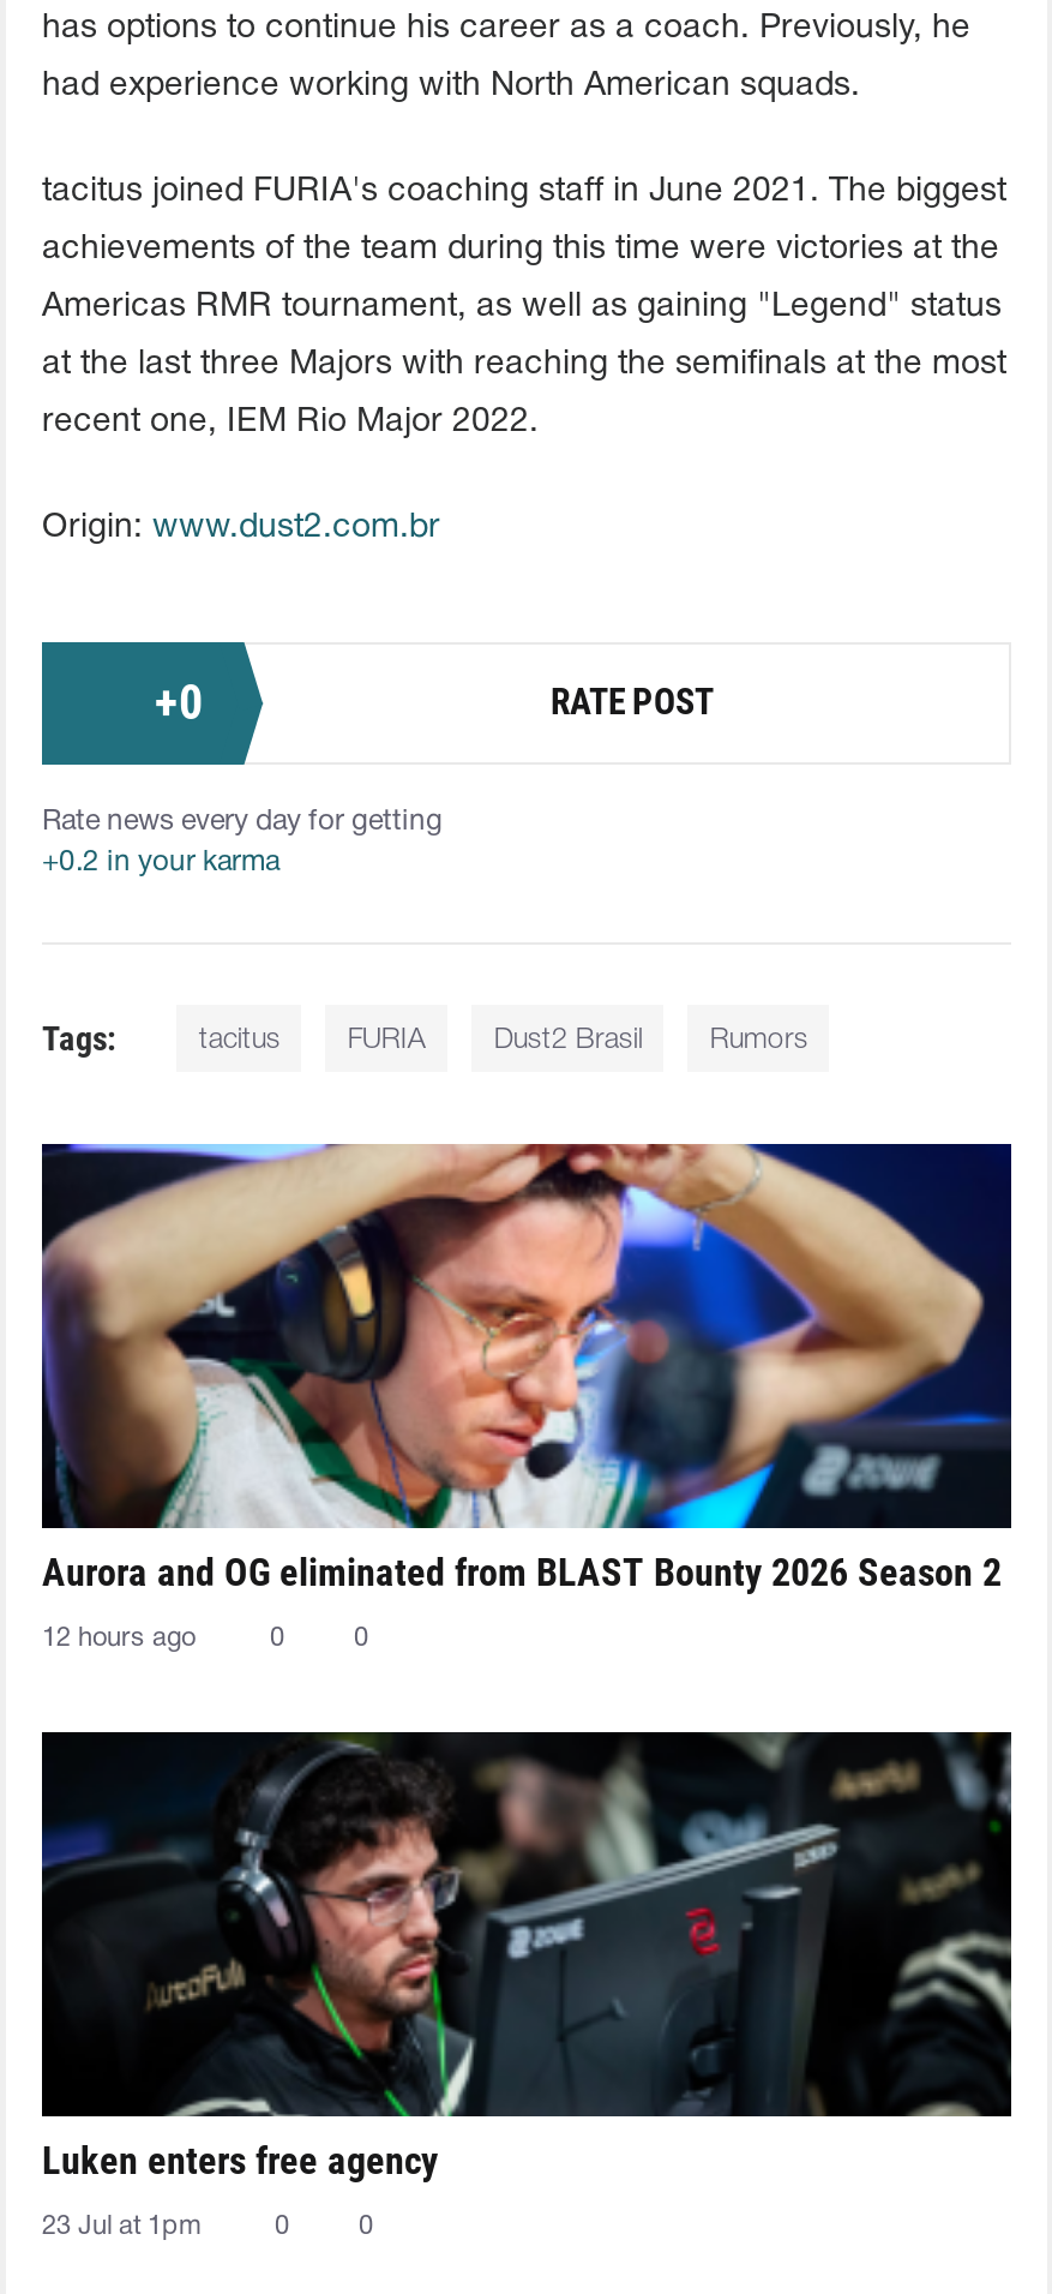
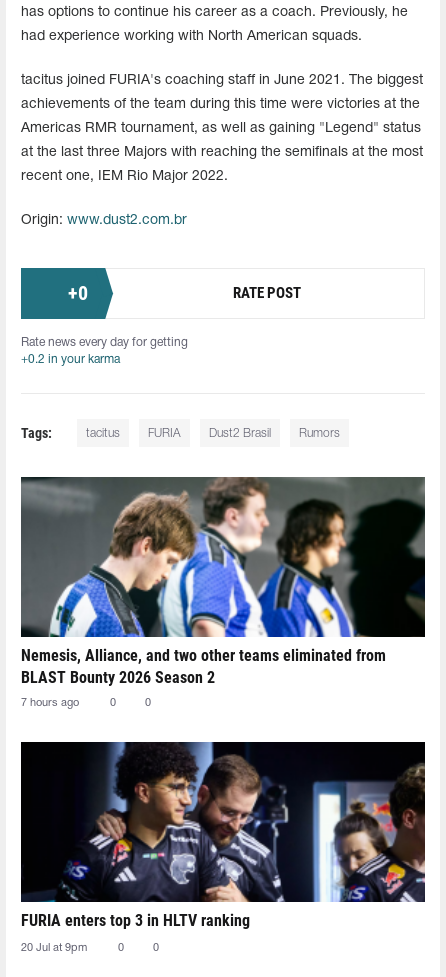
- [image]
- Aurora and OG eliminated from BLAST Bounty 2026 Season 2
+ [image]
+ Nemesis, Alliance, and two other teams eliminated from
+ BLAST Bounty 2026 Season 2

- 12 hours ago
+ 7 hours ago

- [image]
- Luken enters free agency
+ [image]
+ FURIA enters top 3 in HLTV ranking

- 23 Jul at 1pm
+ 20 Jul at 9pm
